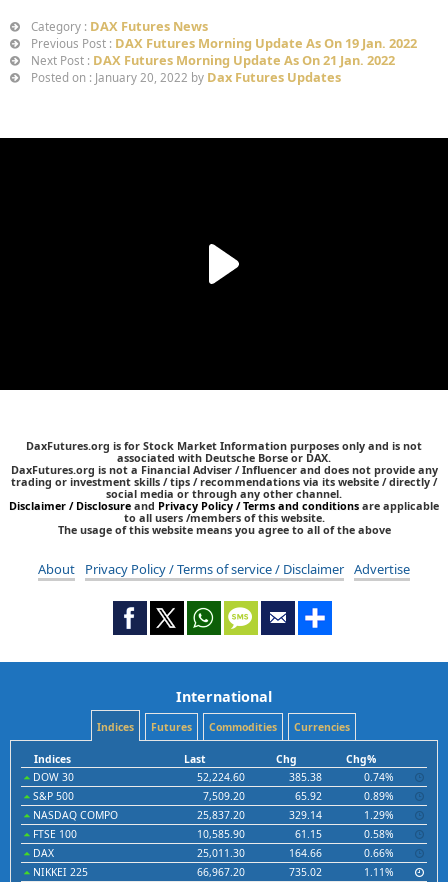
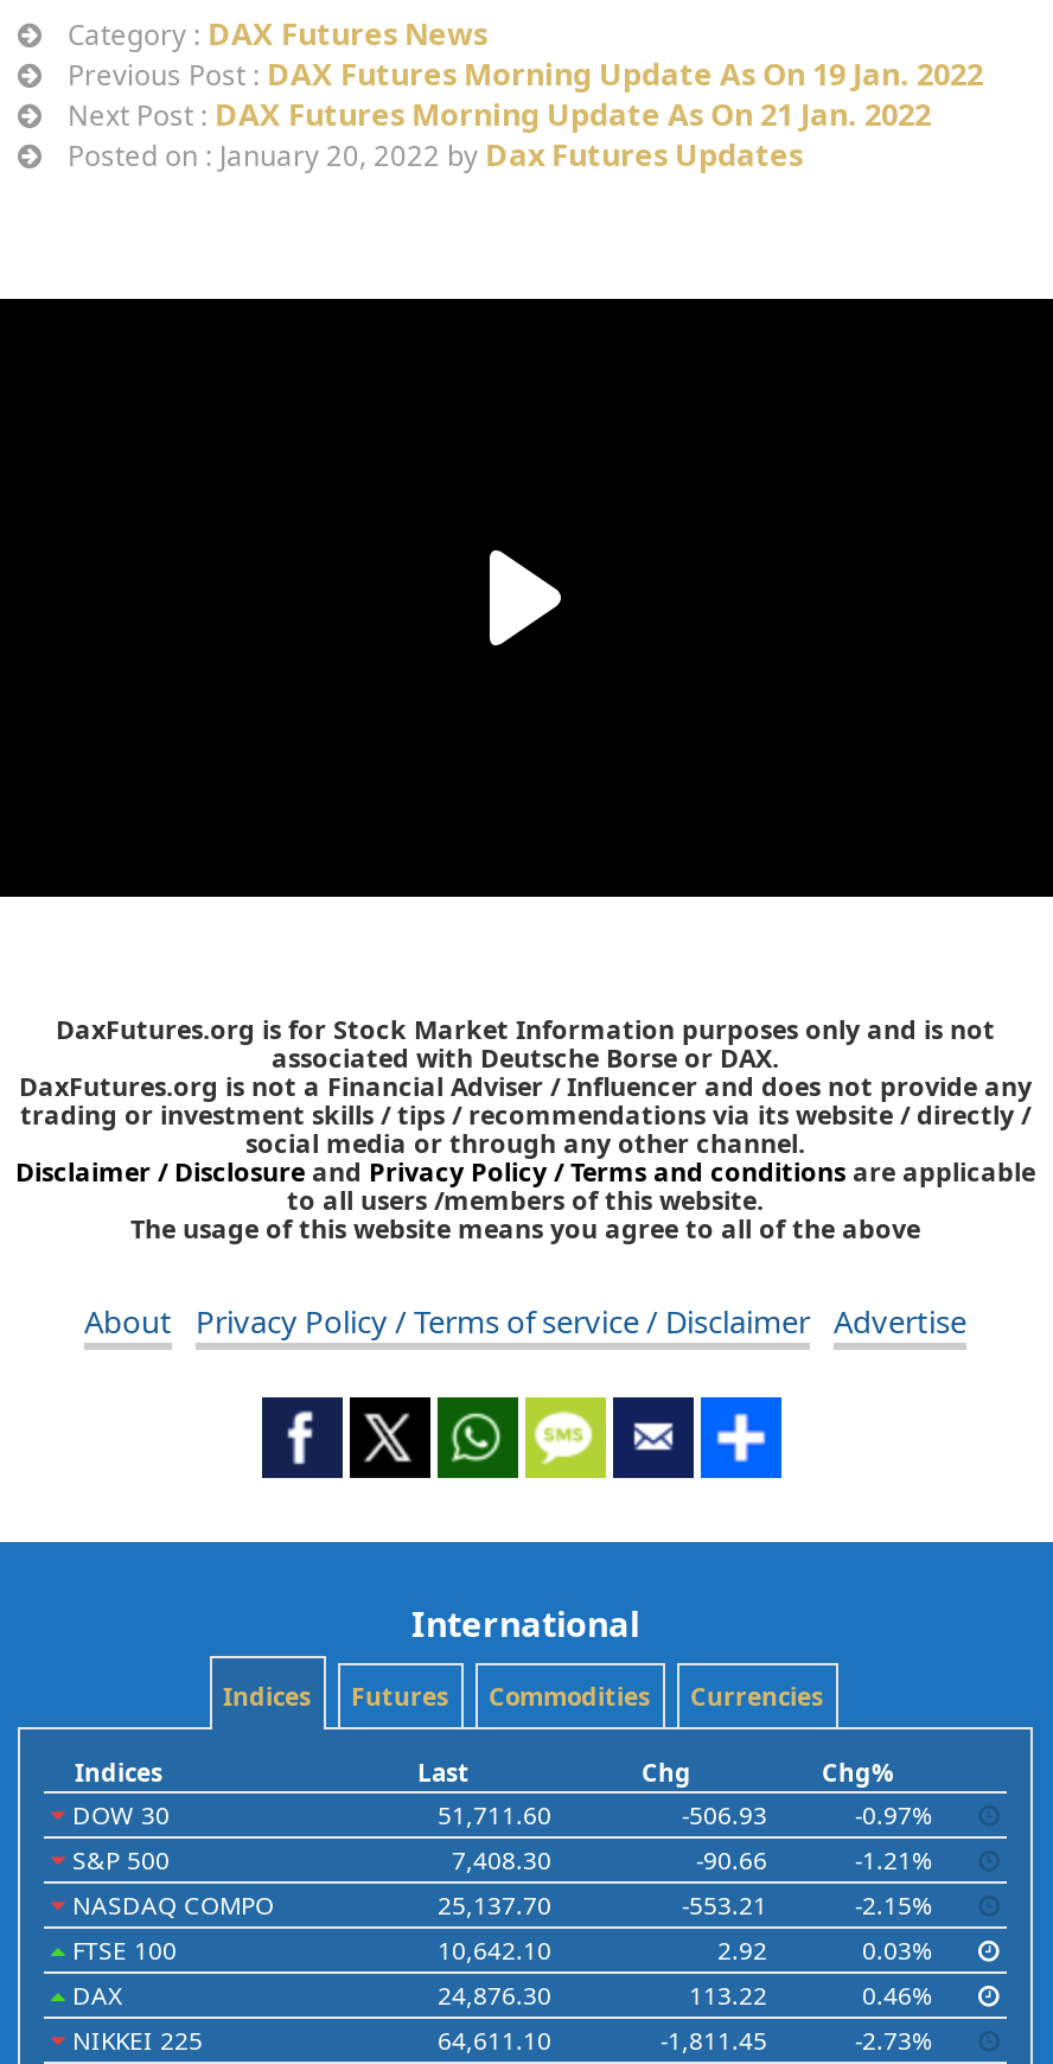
- 52,224.60
+ 51,711.60

- 385.38
+ -506.93

- 0.74%
+ -0.97%

- 7,509.20
+ 7,408.30

- 65.92
+ -90.66

- 0.89%
+ -1.21%

- 25,837.20
+ 25,137.70

- 329.14
+ -553.21

- 1.29%
+ -2.15%

- 10,585.90
+ 10,642.10

- 61.15
+ 2.92

- 0.58%
+ 0.03%

- 25,011.30
+ 24,876.30

- 164.66
+ 113.22

- 0.66%
+ 0.46%

- 66,967.20
+ 64,611.10

- 735.02
+ -1,811.45

- 1.11%
+ -2.73%
